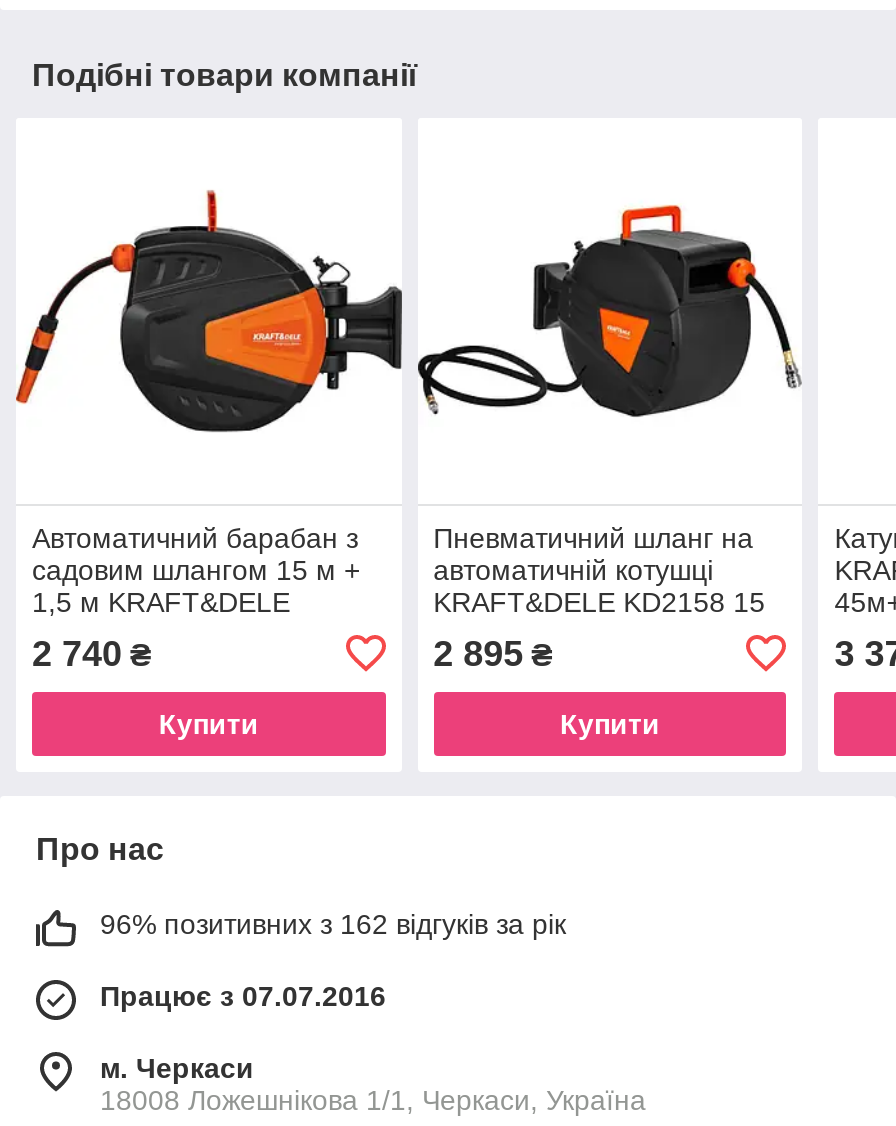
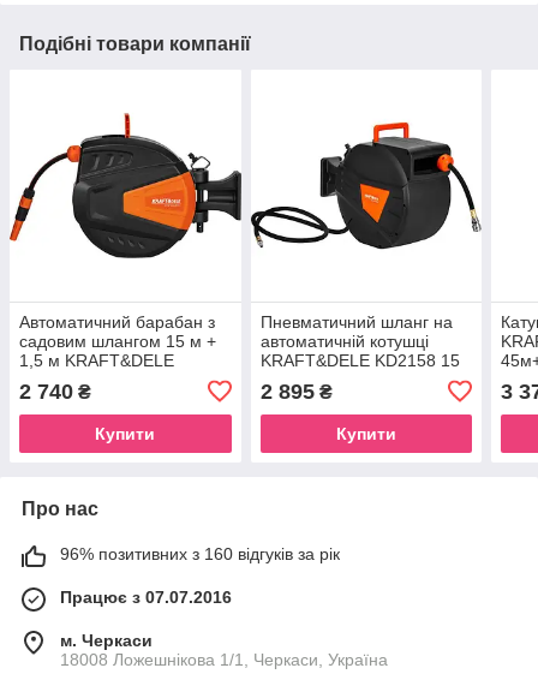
- 96% позитивних з 162 відгуків за рік
+ 96% позитивних з 160 відгуків за рік
